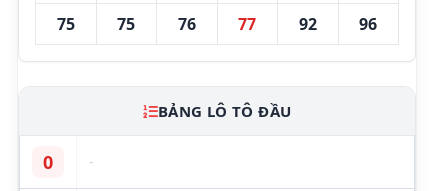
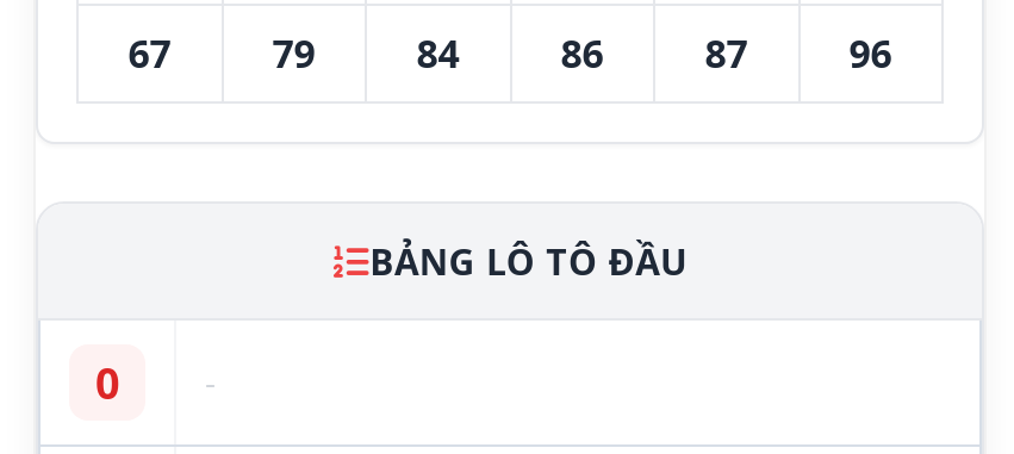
- 75
+ 67

- 75
+ 79

- 76
+ 84

- 77
+ 86

- 92
+ 87
